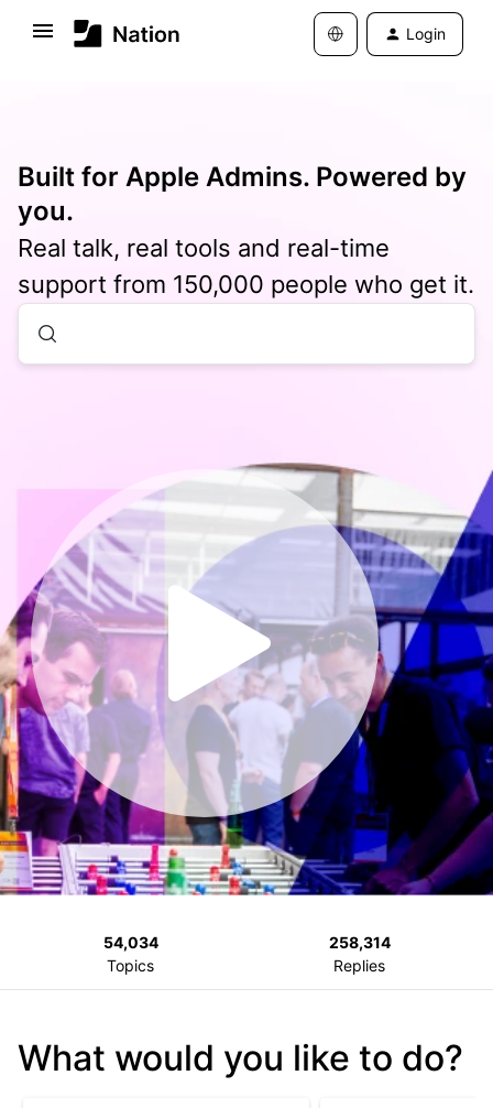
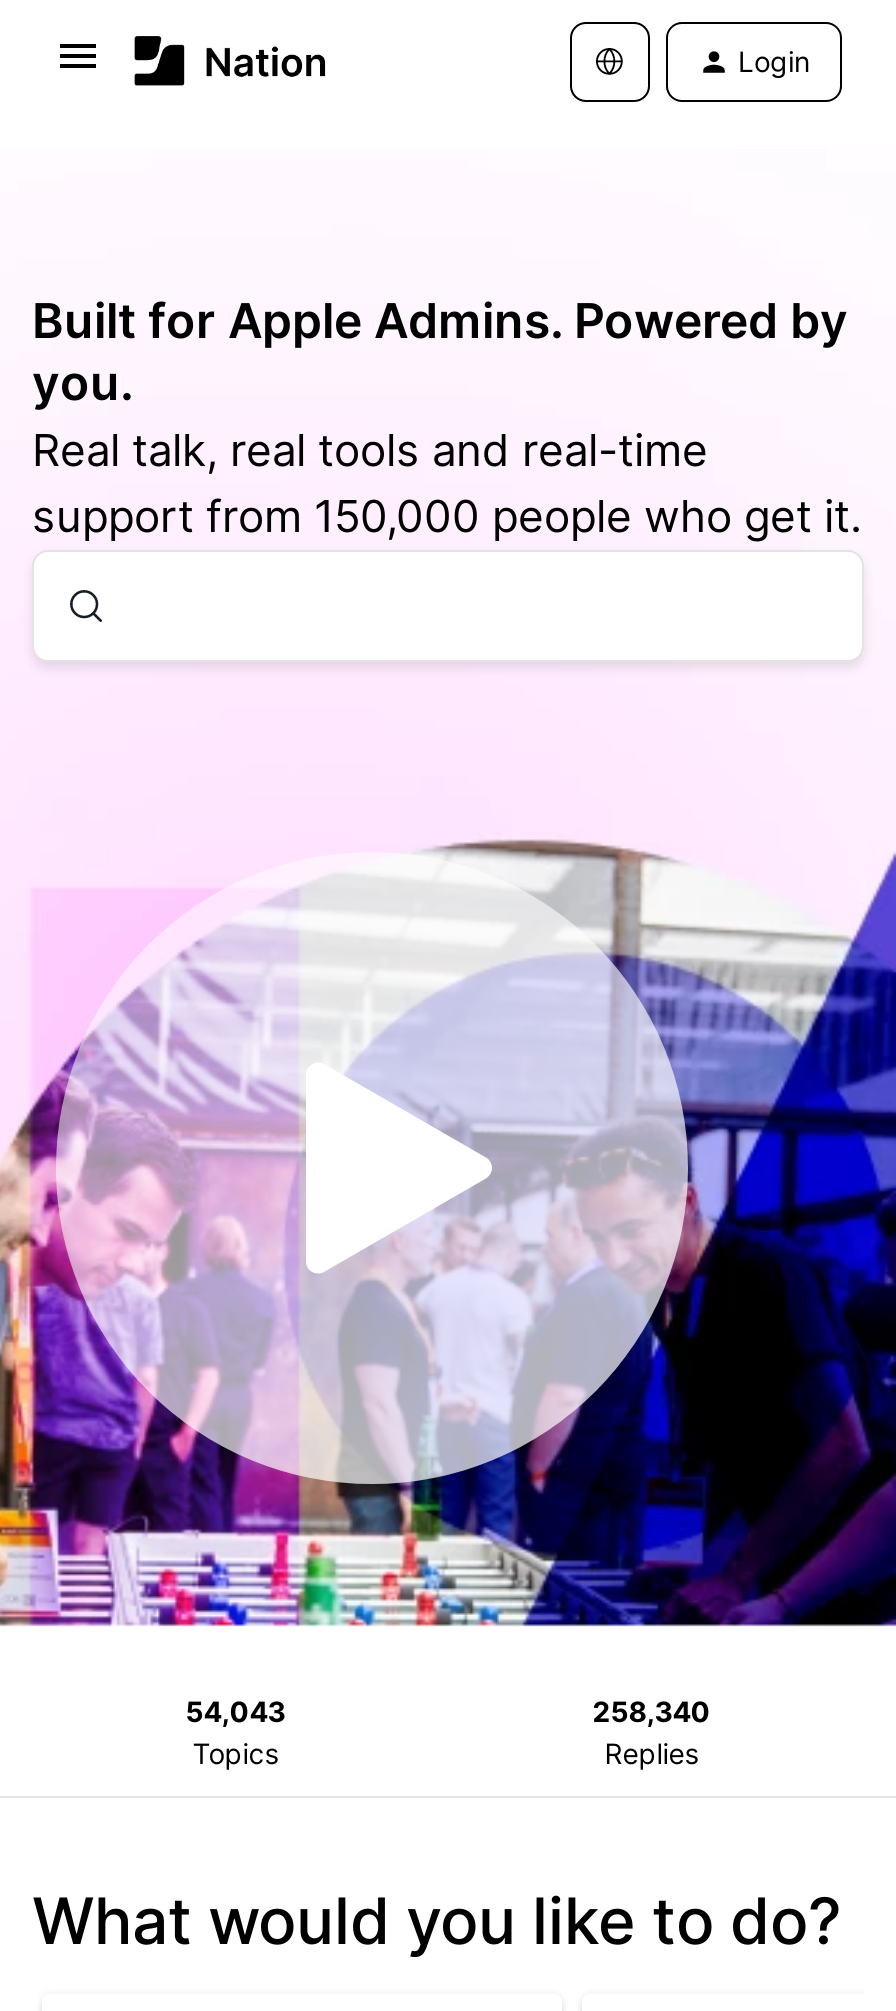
- 54,034
+ 54,043

- 258,314
+ 258,340
